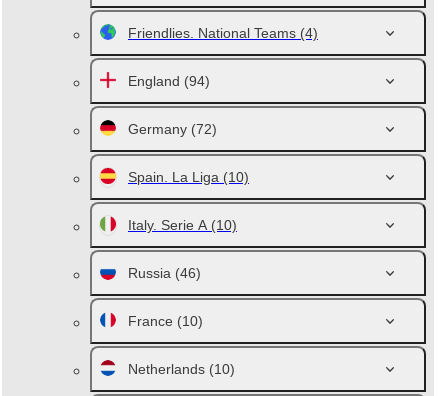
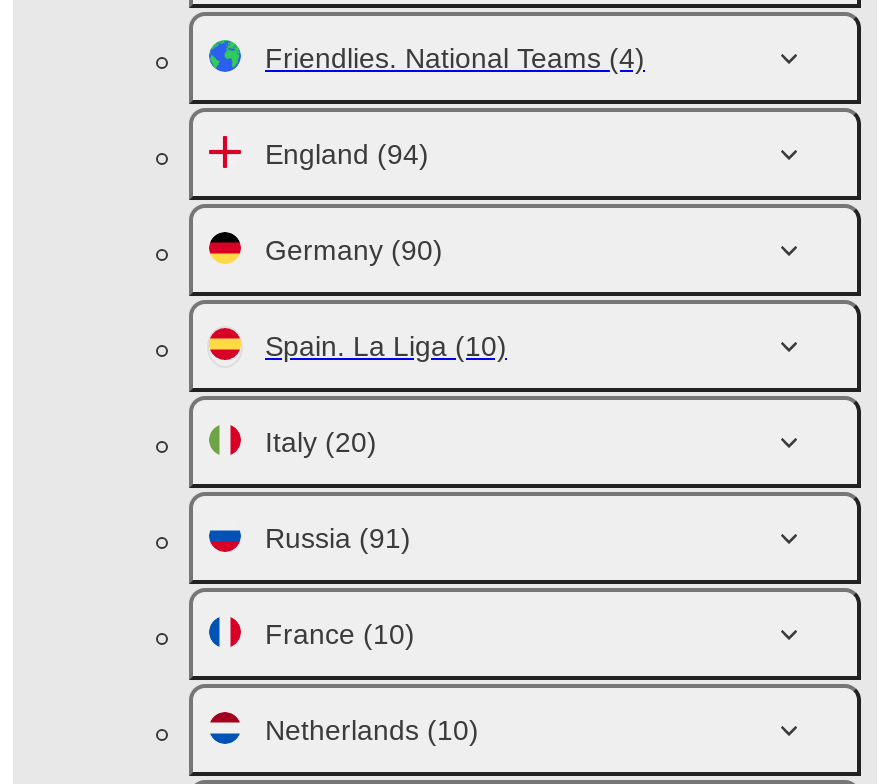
- Germany (72)
+ Germany (90)

- Italy. Serie A (10)
+ Italy (20)

- Russia (46)
+ Russia (91)
